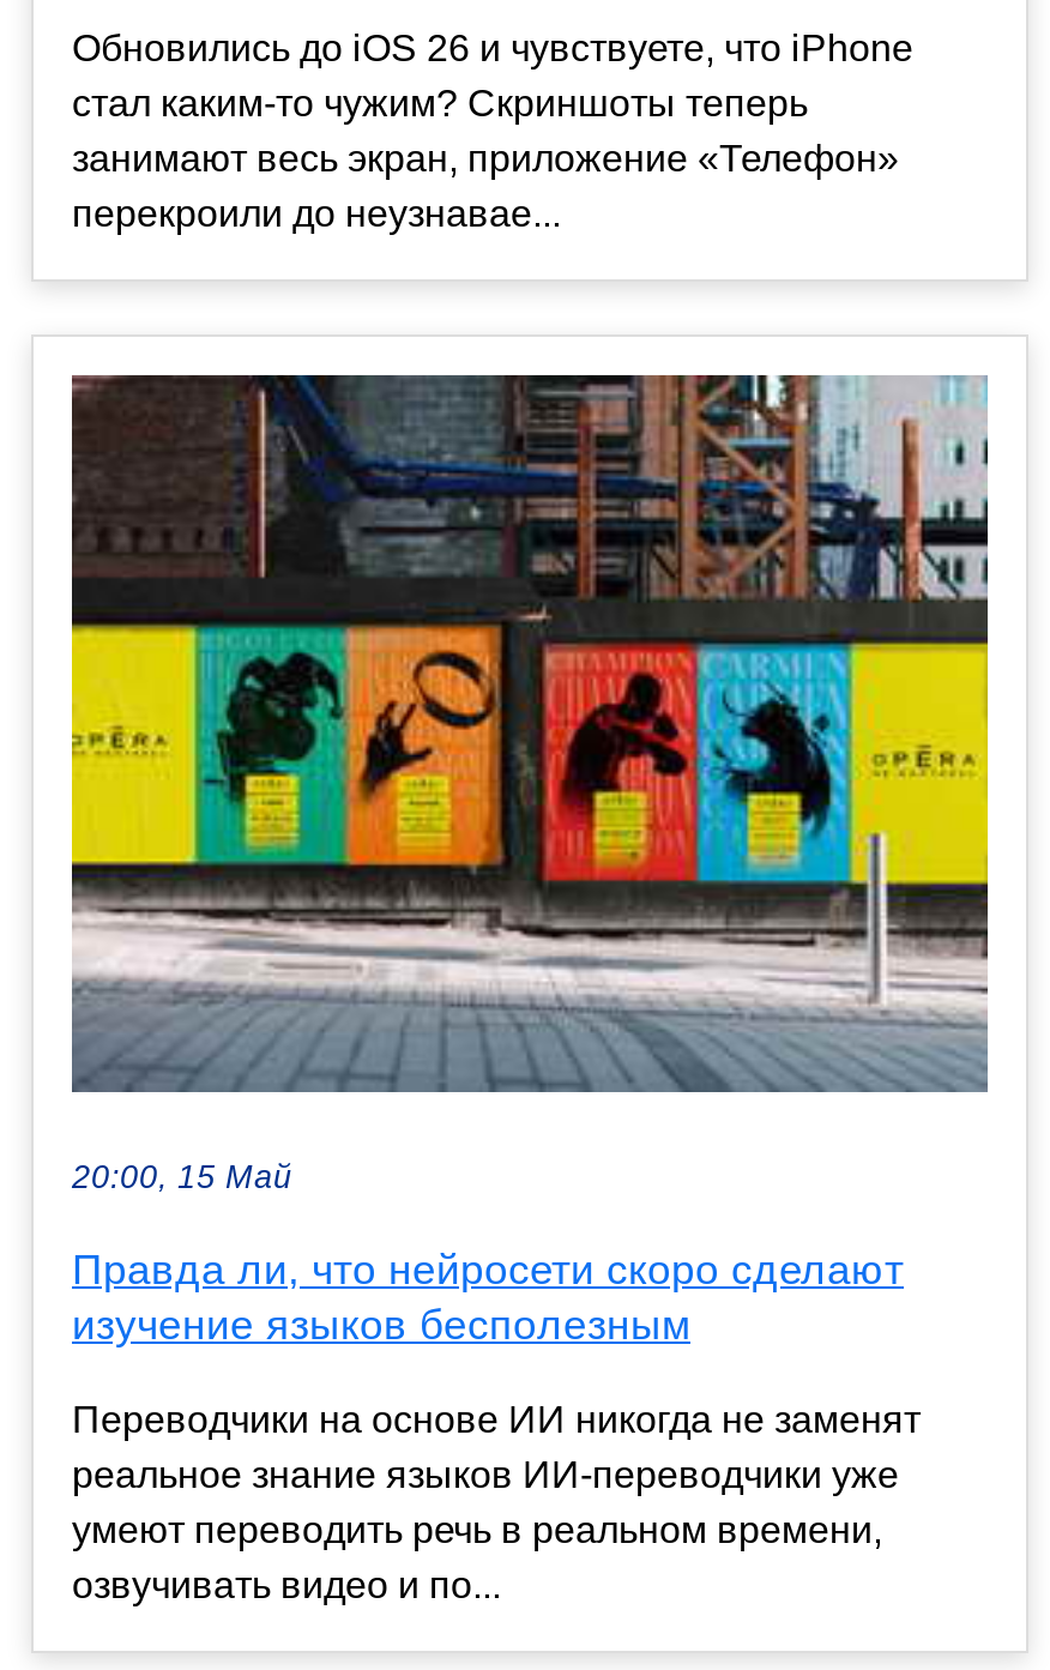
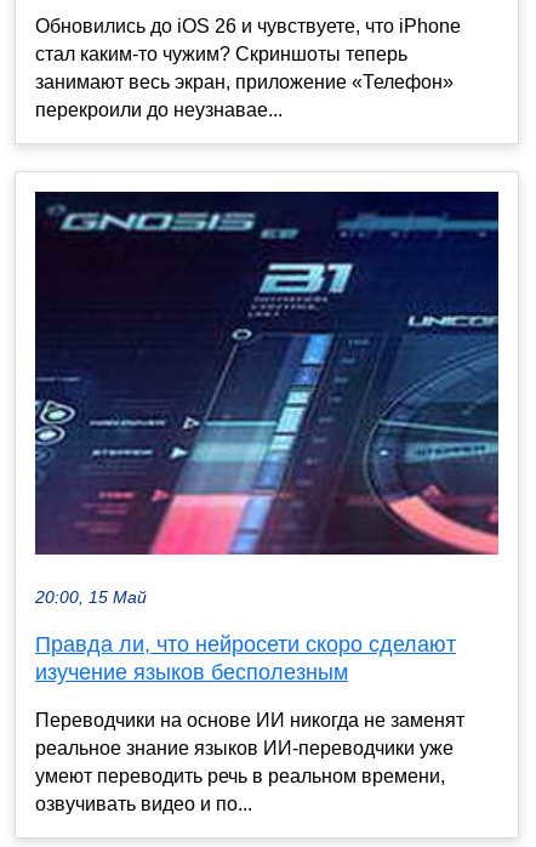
- [image]
+ [image]
